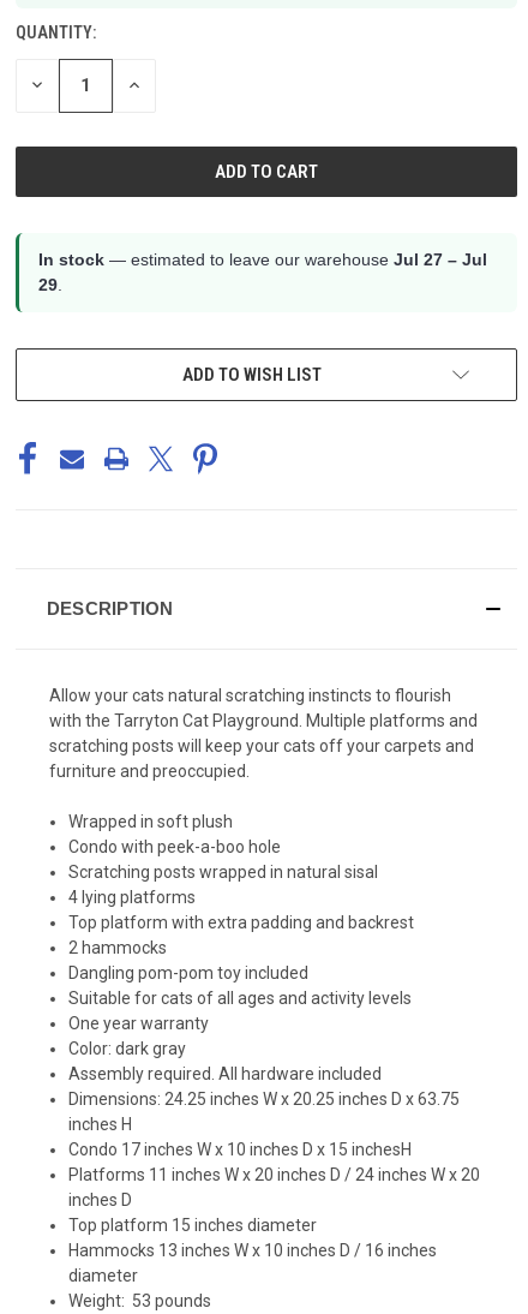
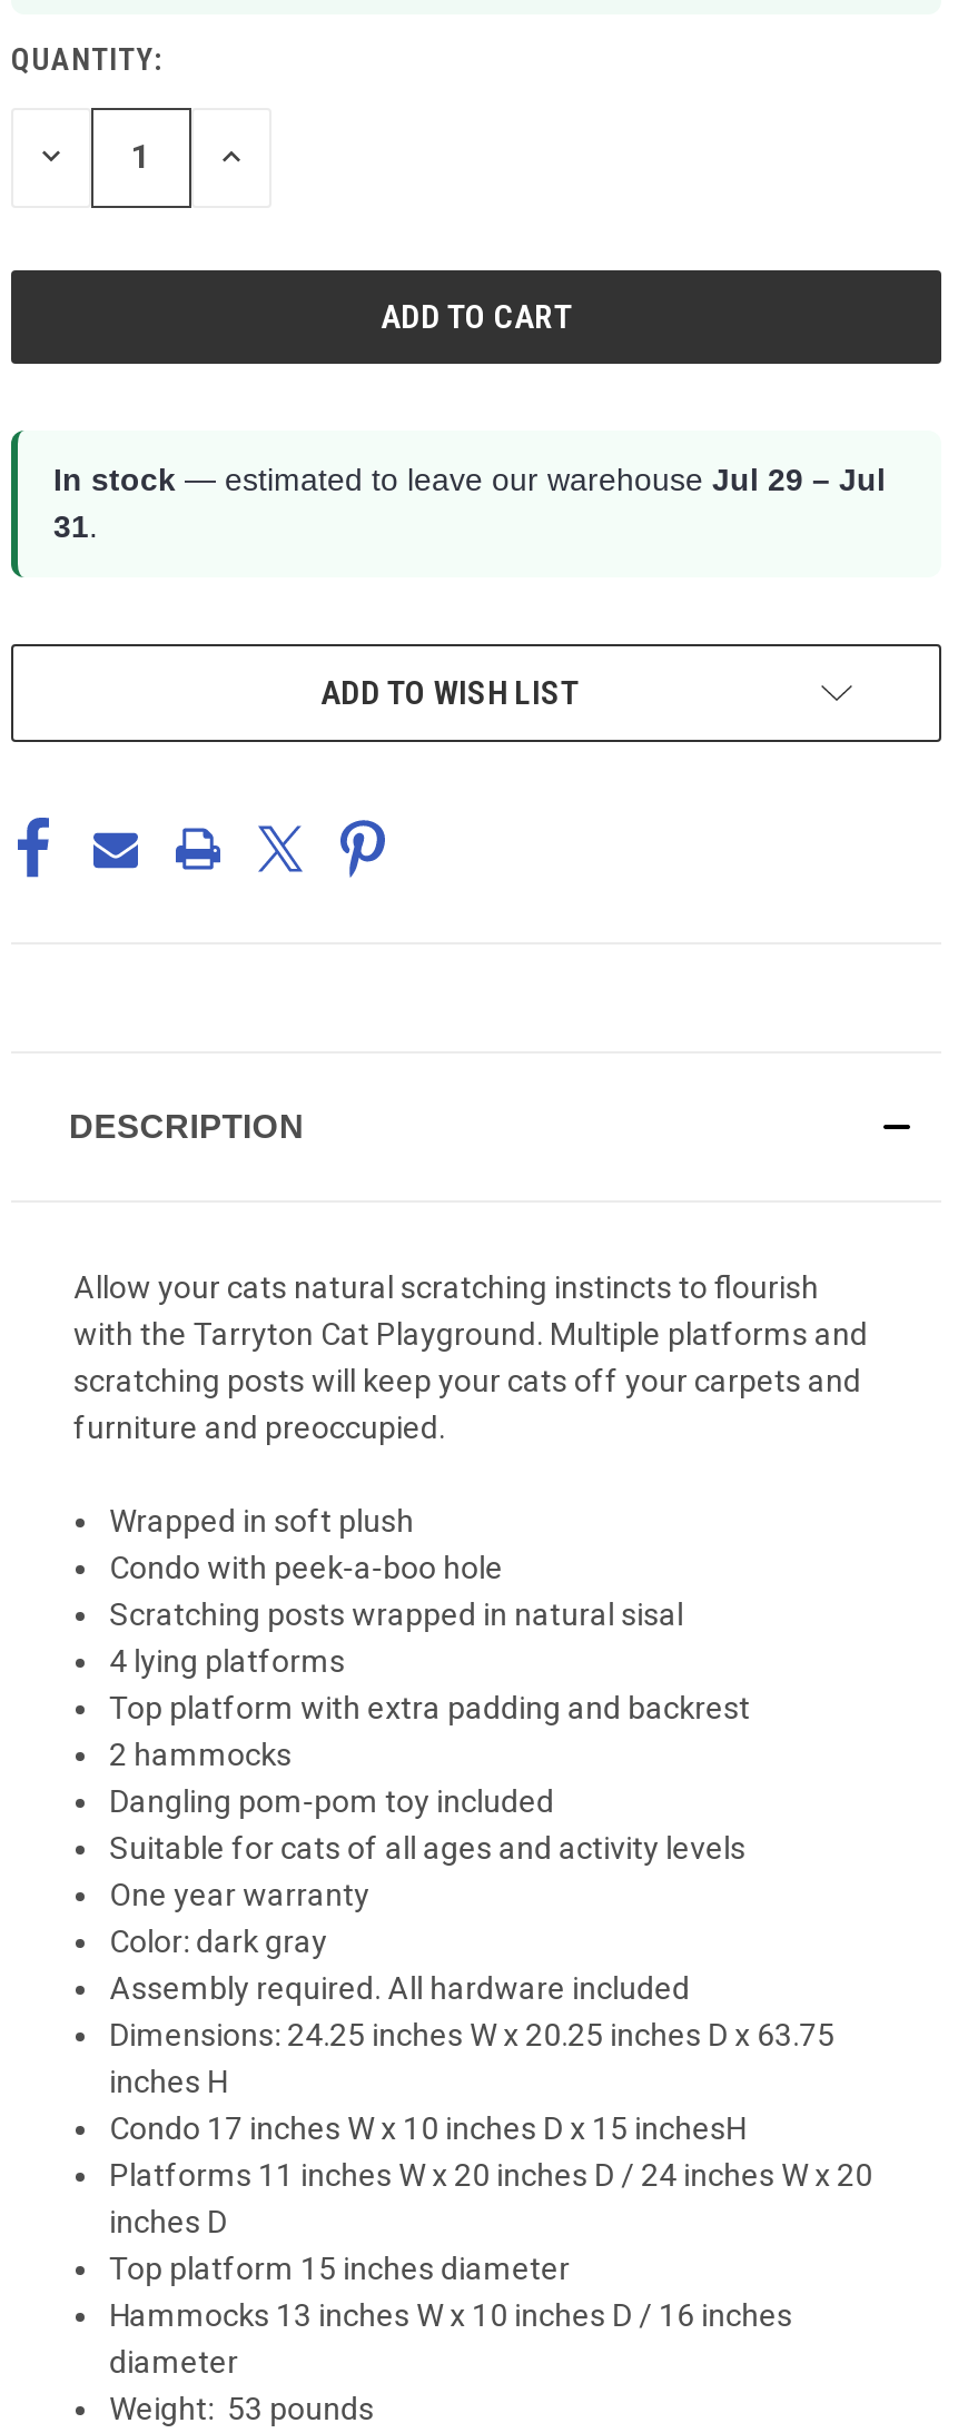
- In stock — estimated to leave our warehouse Jul 27 – Jul
+ In stock — estimated to leave our warehouse Jul 29 – Jul

- 29.
+ 31.
